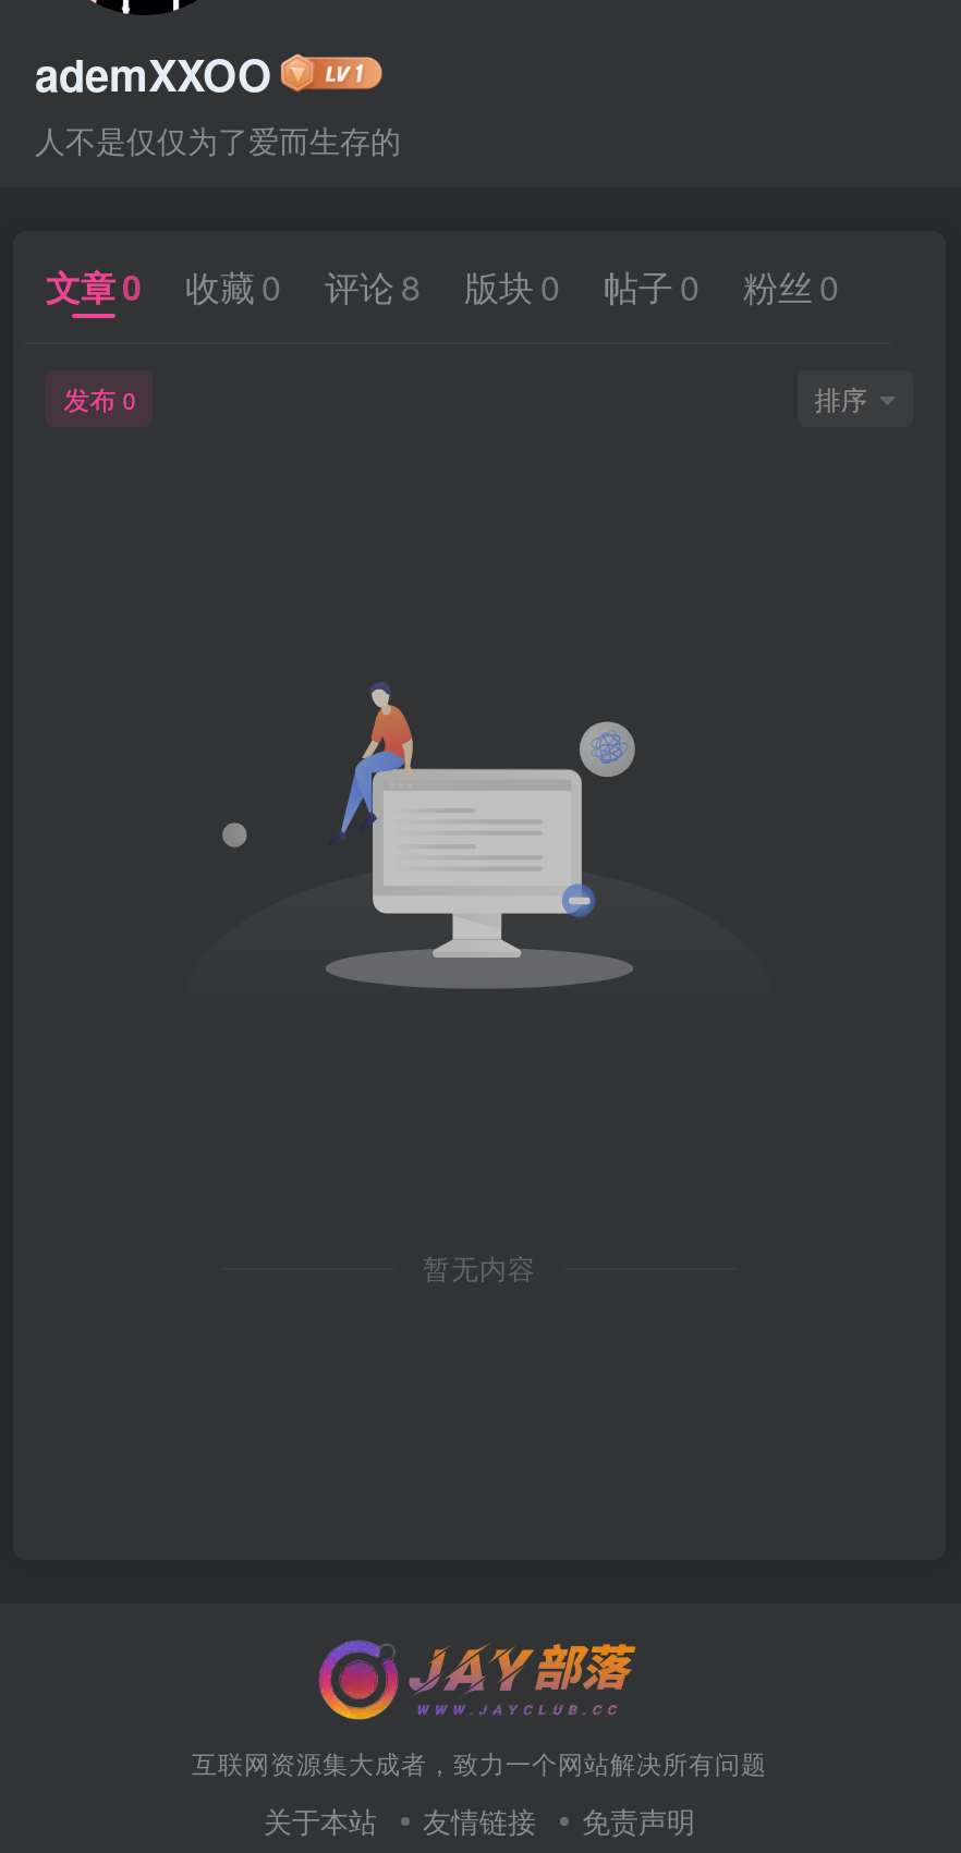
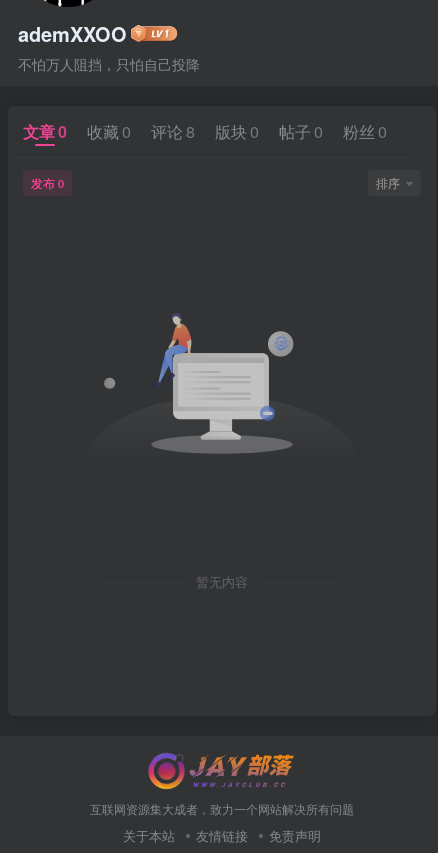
- 人不是仅仅为了爱而生存的
+ 不怕万人阻挡，只怕自己投降
